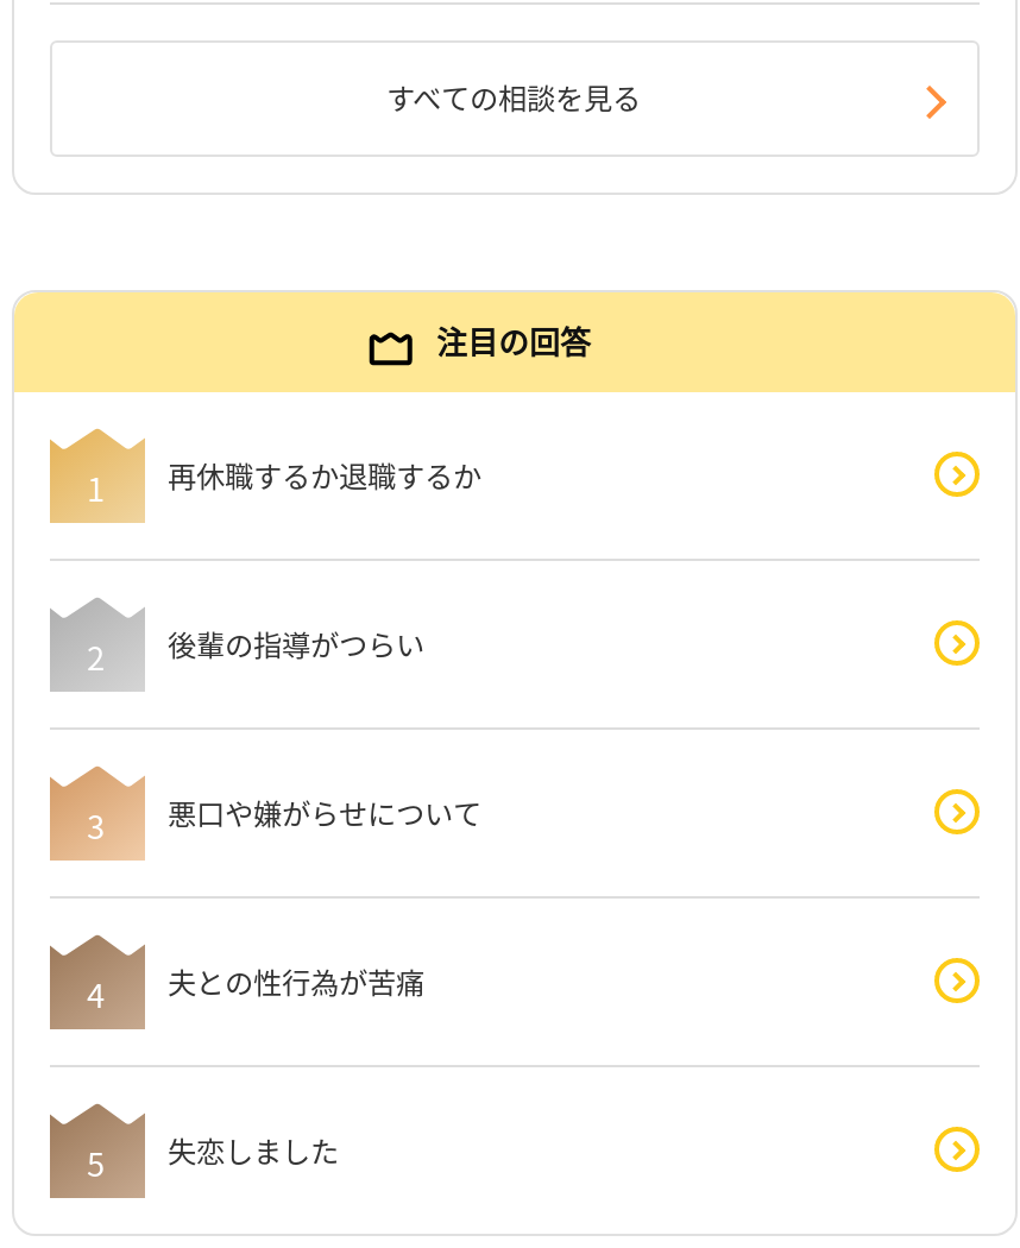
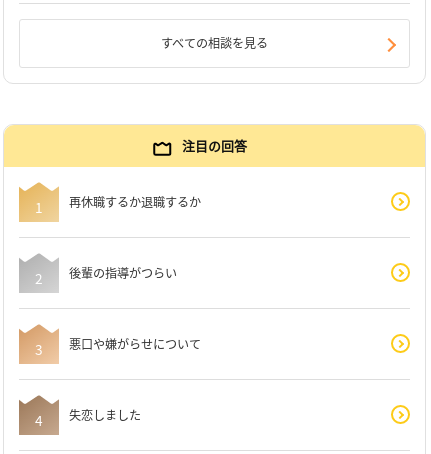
- 夫との性行為が苦痛
